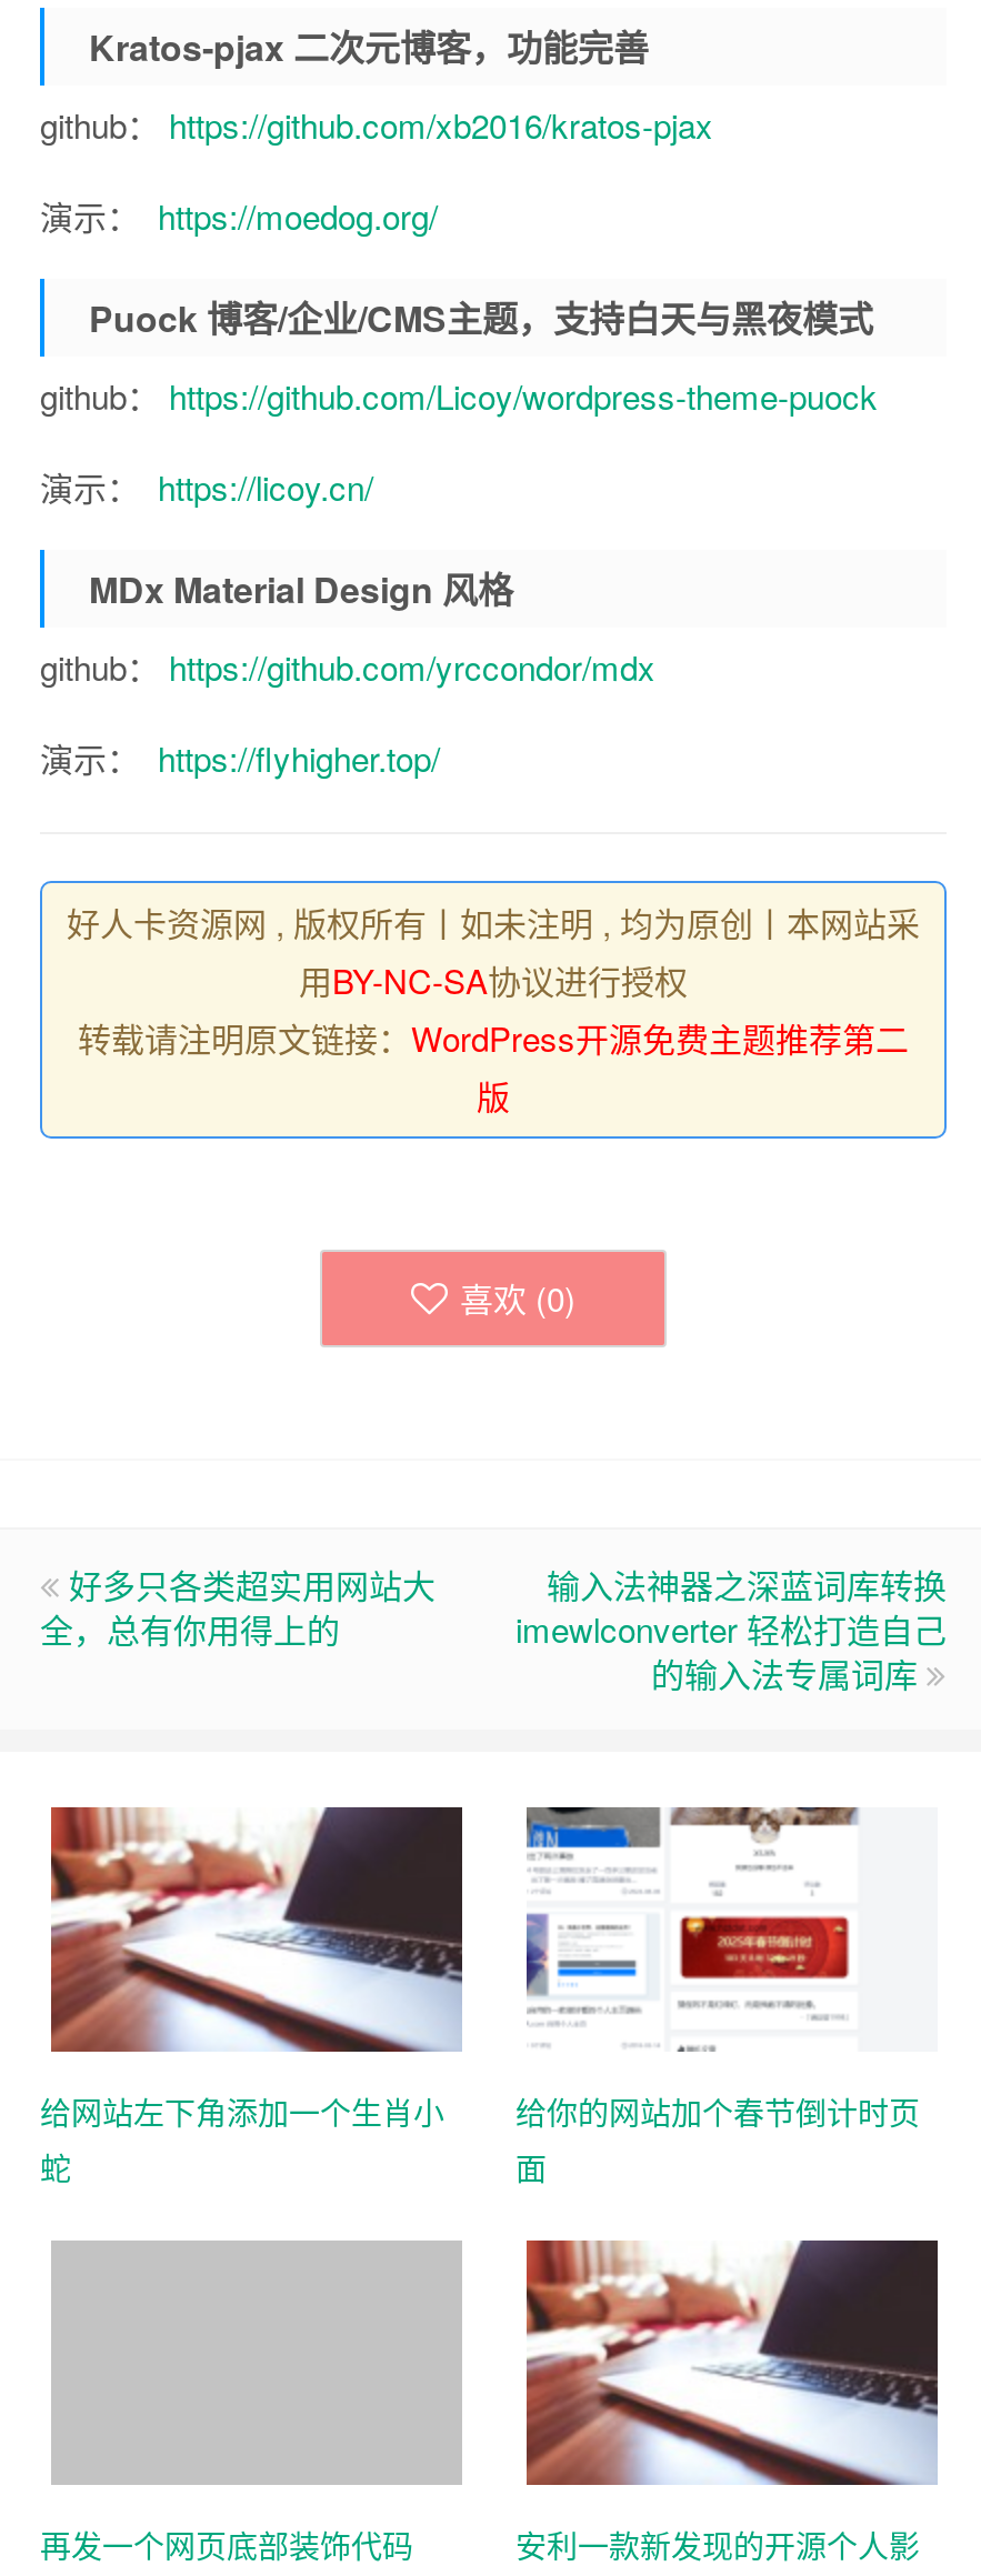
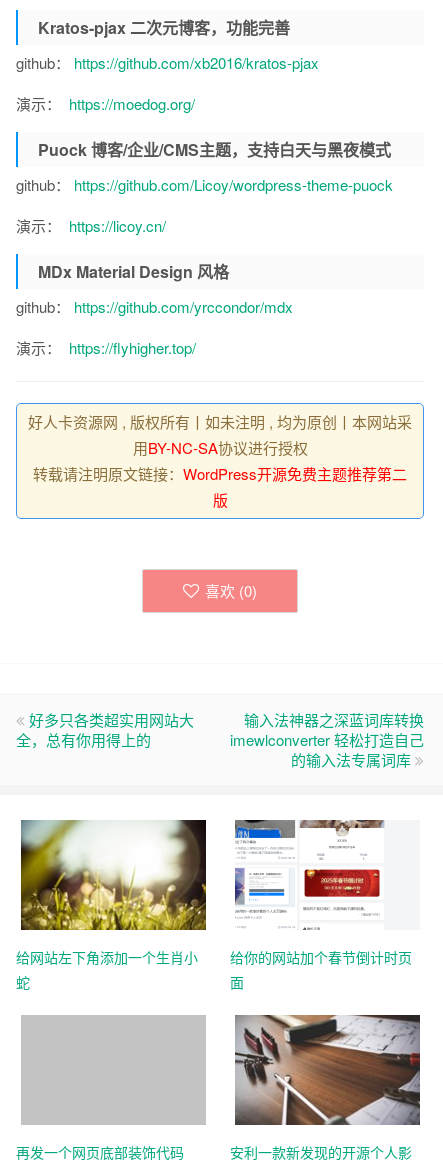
- [image]
+ [image]

- [image]
+ [image]
